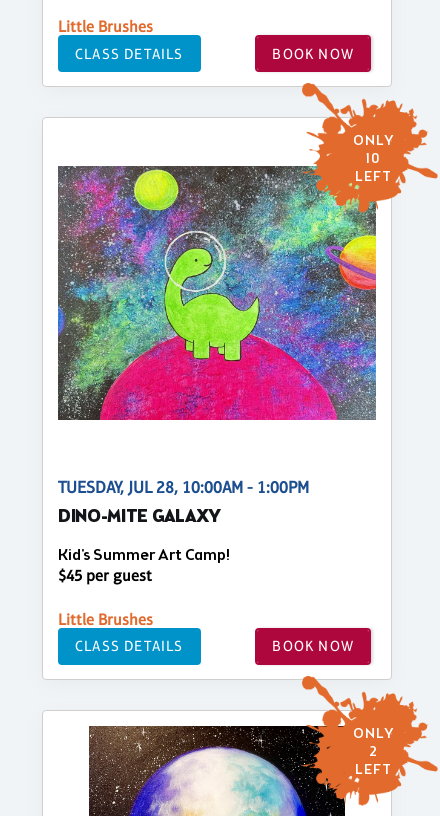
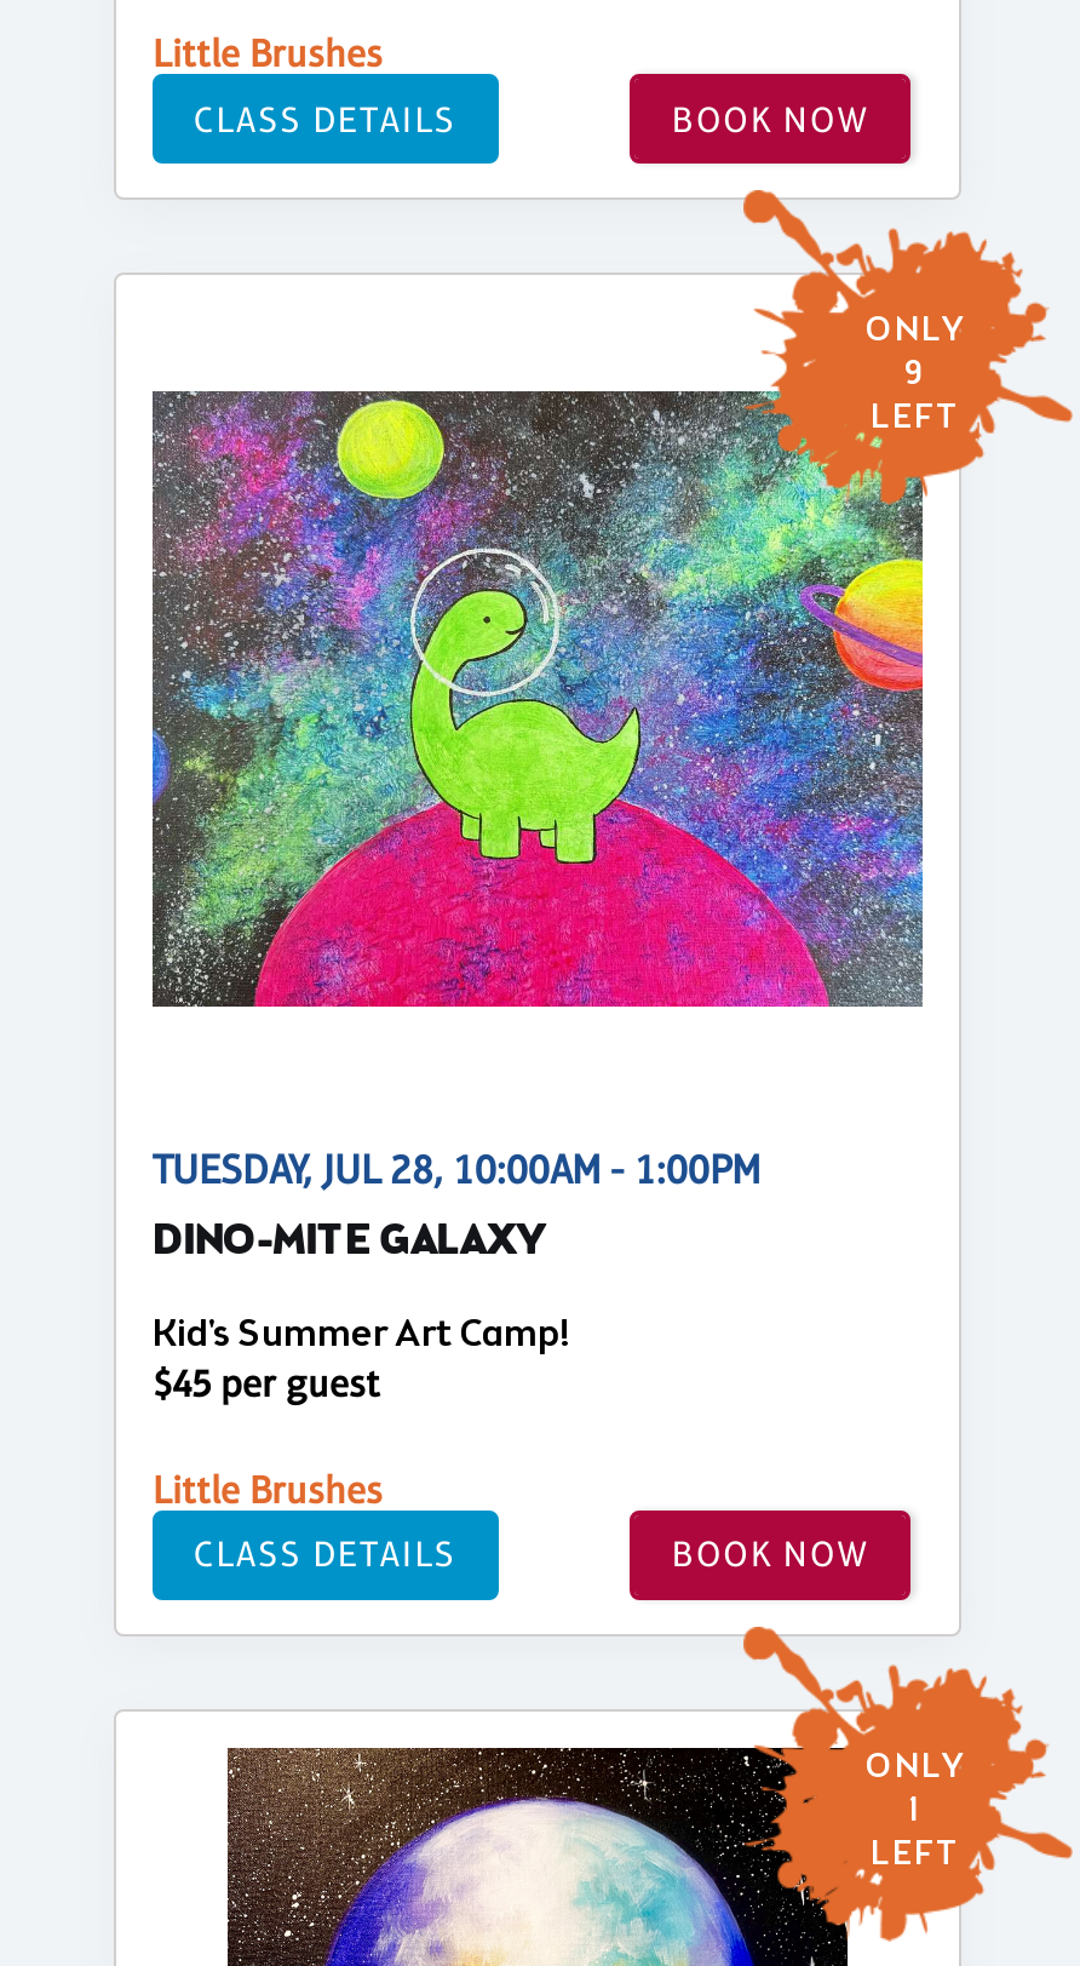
- 10
+ 9

- 2
+ 1
